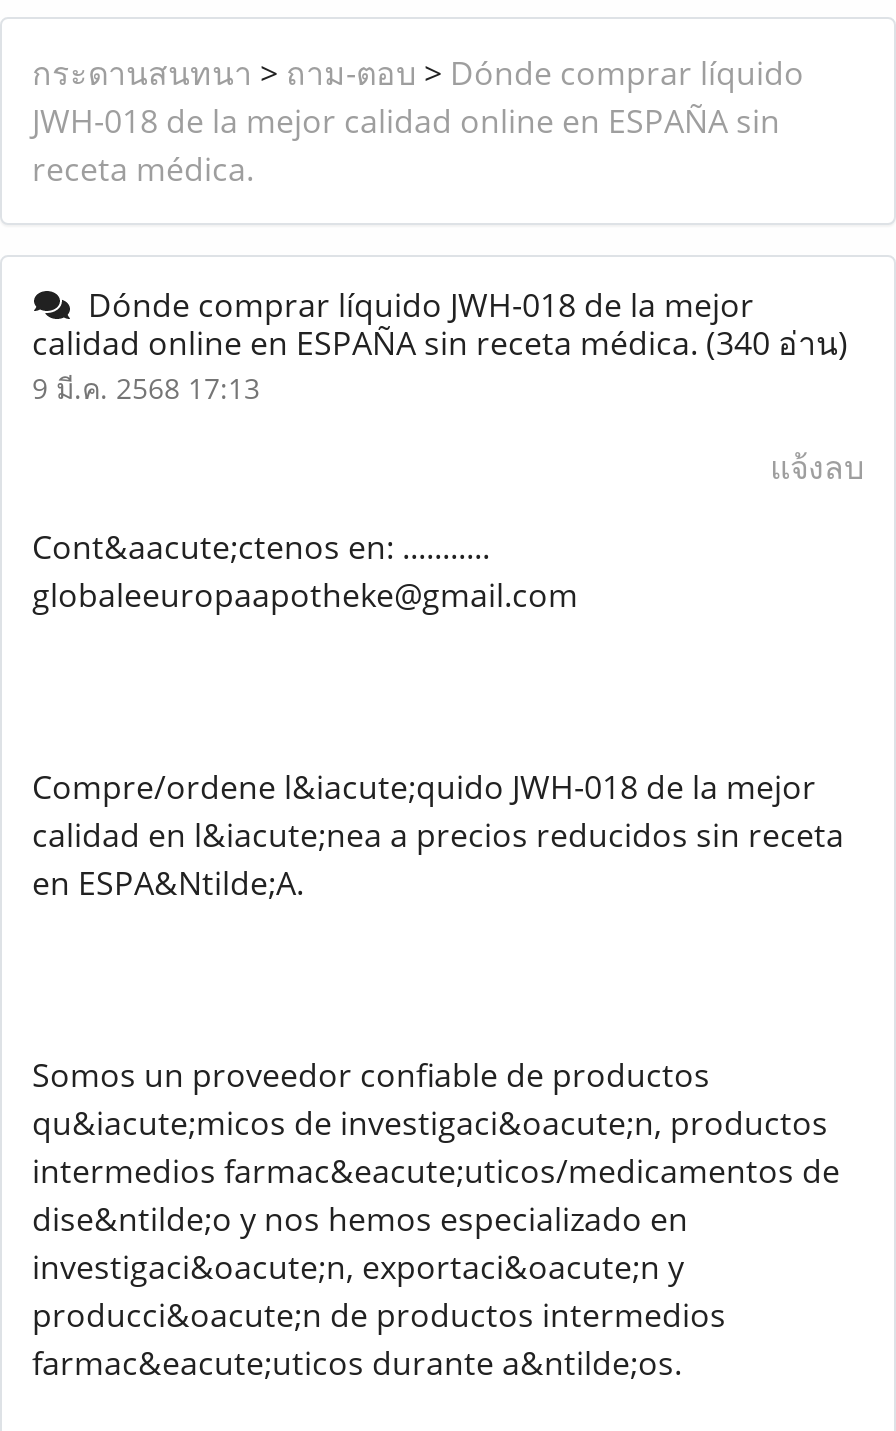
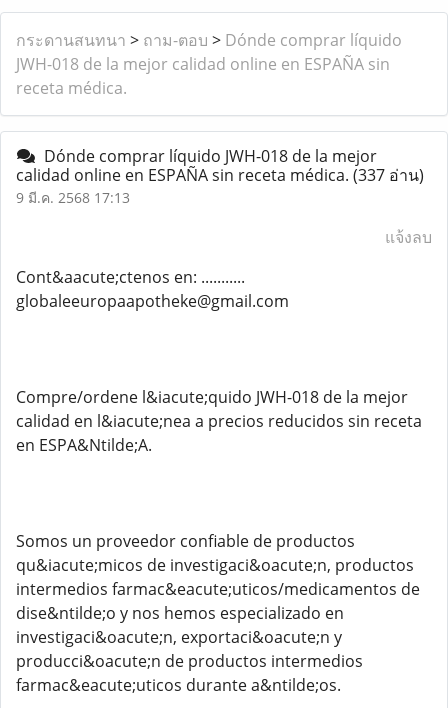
- calidad online en ESPAÑA sin receta médica. (340 อ่าน)
+ calidad online en ESPAÑA sin receta médica. (337 อ่าน)
